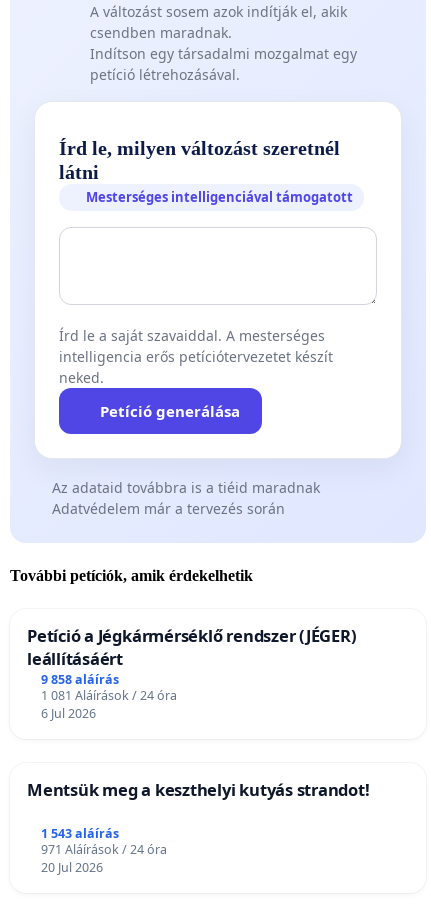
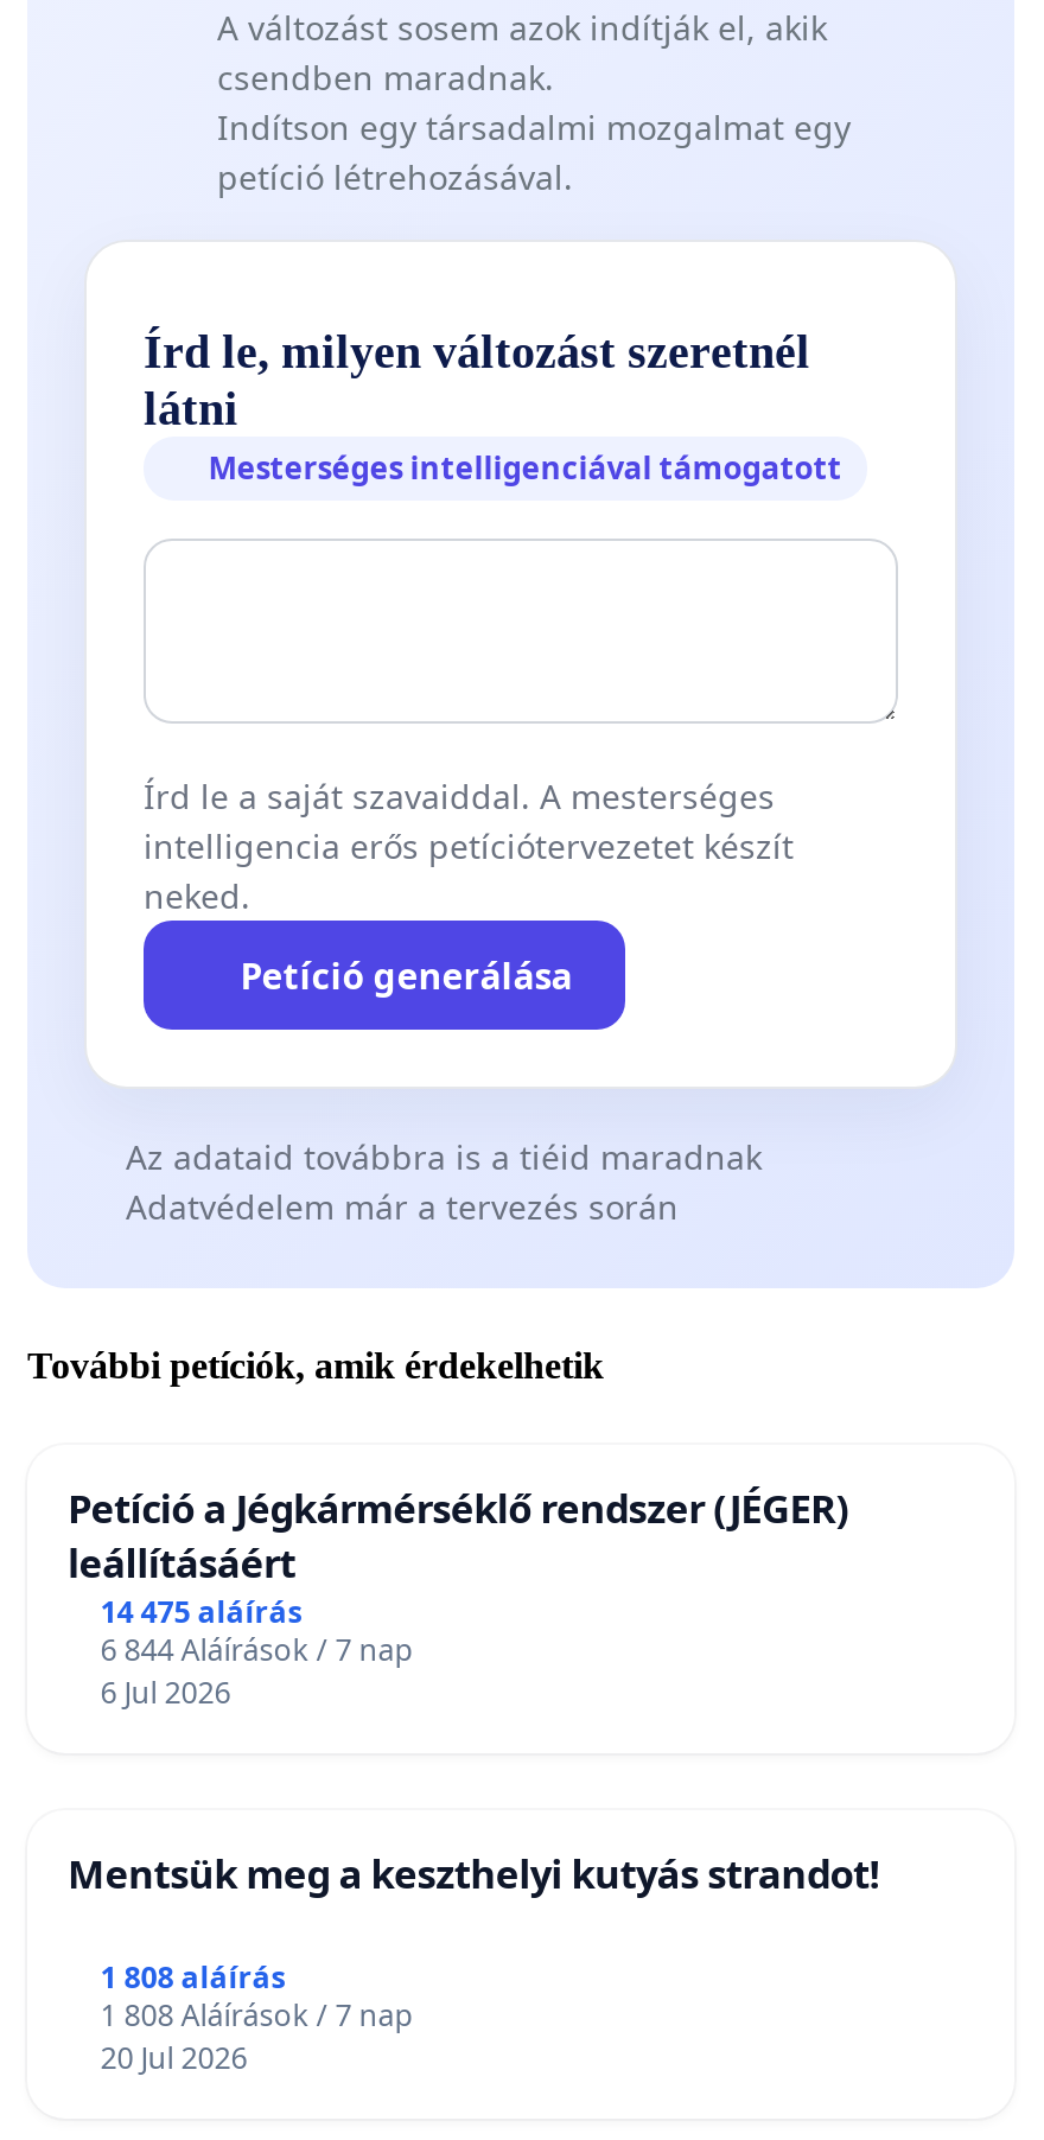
- 9 858 aláírás
+ 14 475 aláírás

- 1 081 Aláírások / 24 óra
+ 6 844 Aláírások / 7 nap

- 1 543 aláírás
+ 1 808 aláírás

- 971 Aláírások / 24 óra
+ 1 808 Aláírások / 7 nap
